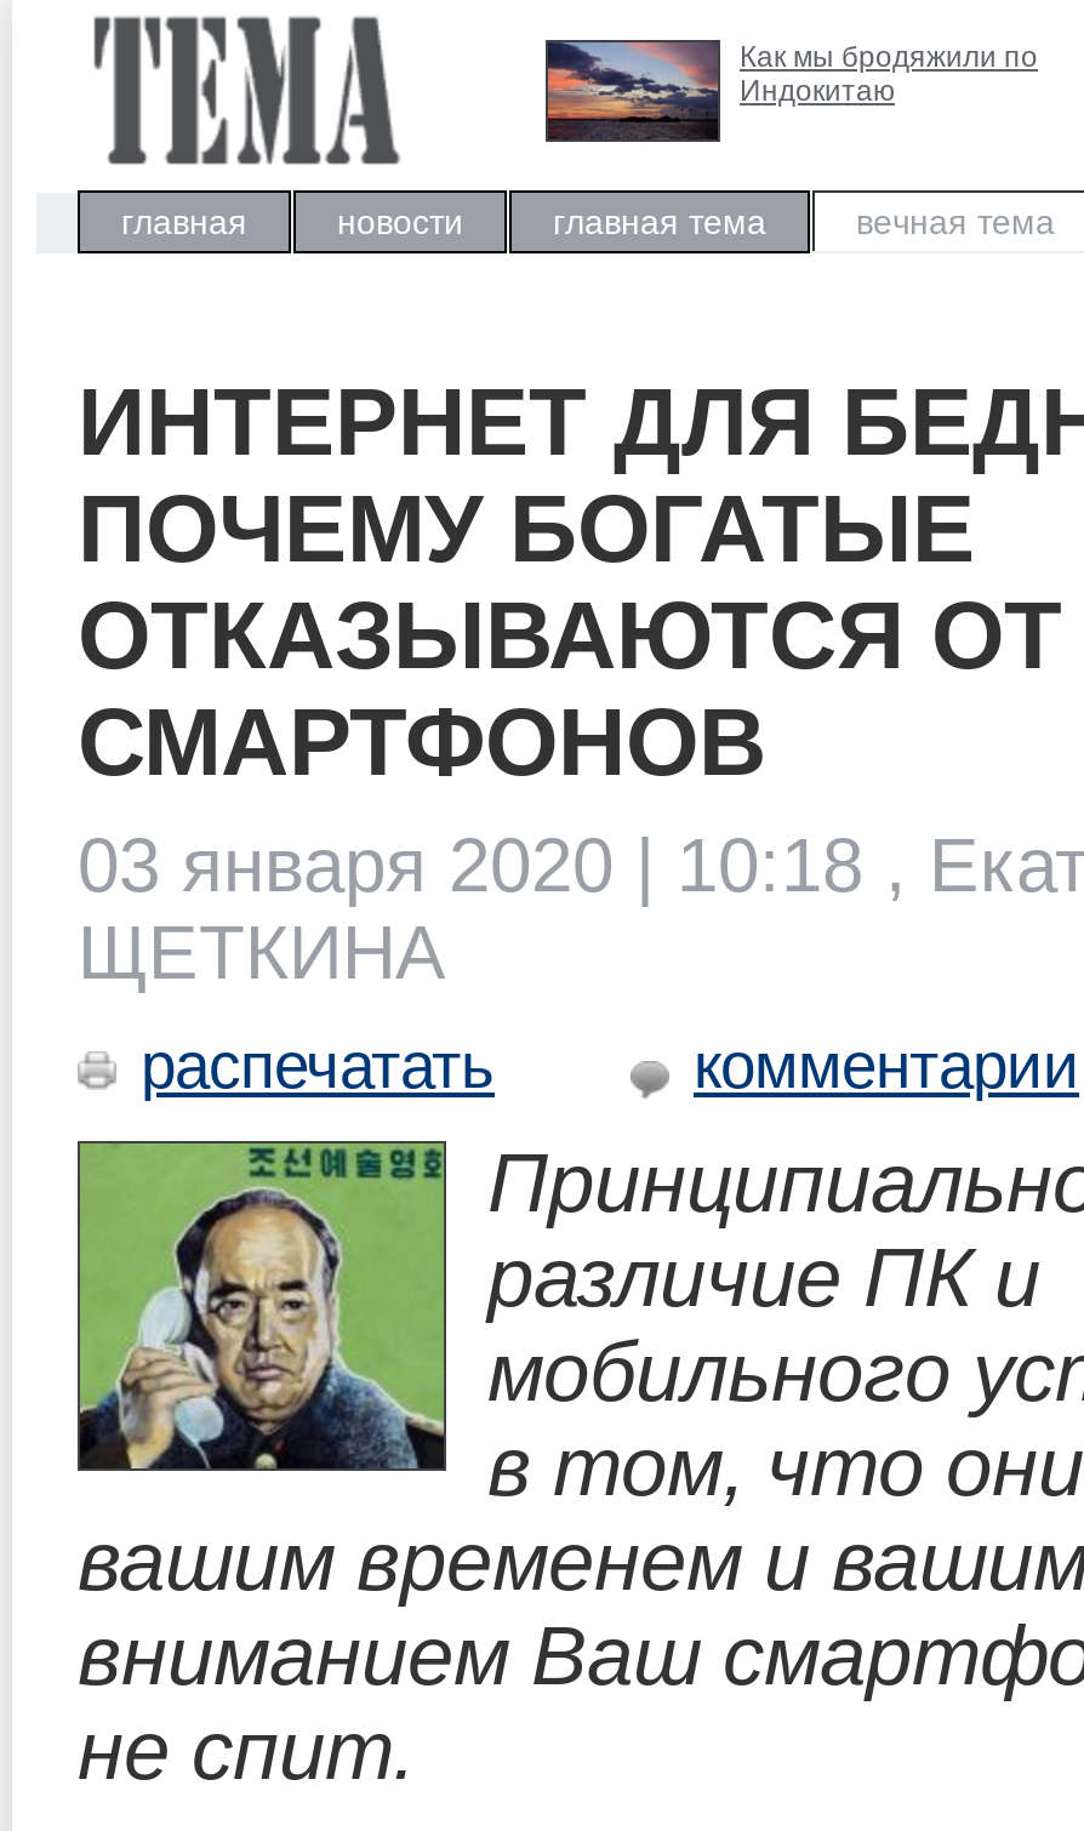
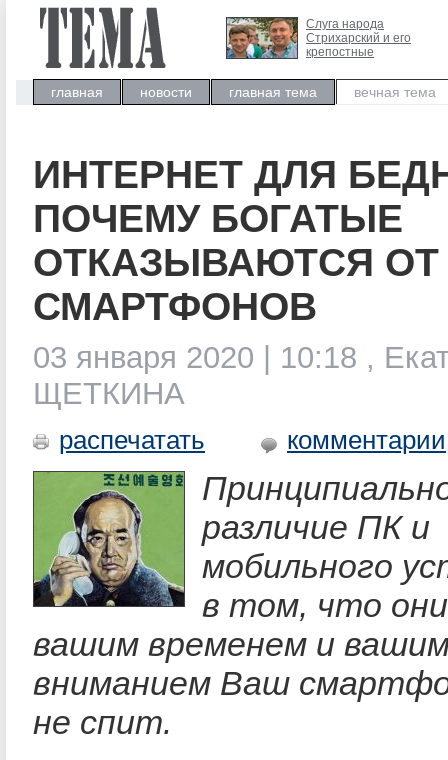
- [image]
- Как мы бродяжили по
- Индокитаю
+ [image]
+ Слуга народа
+ Стрихарский и его
+ крепостные
